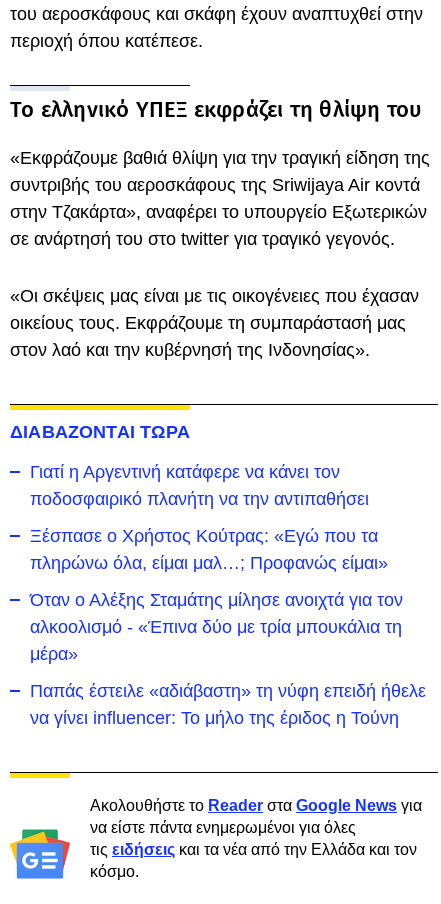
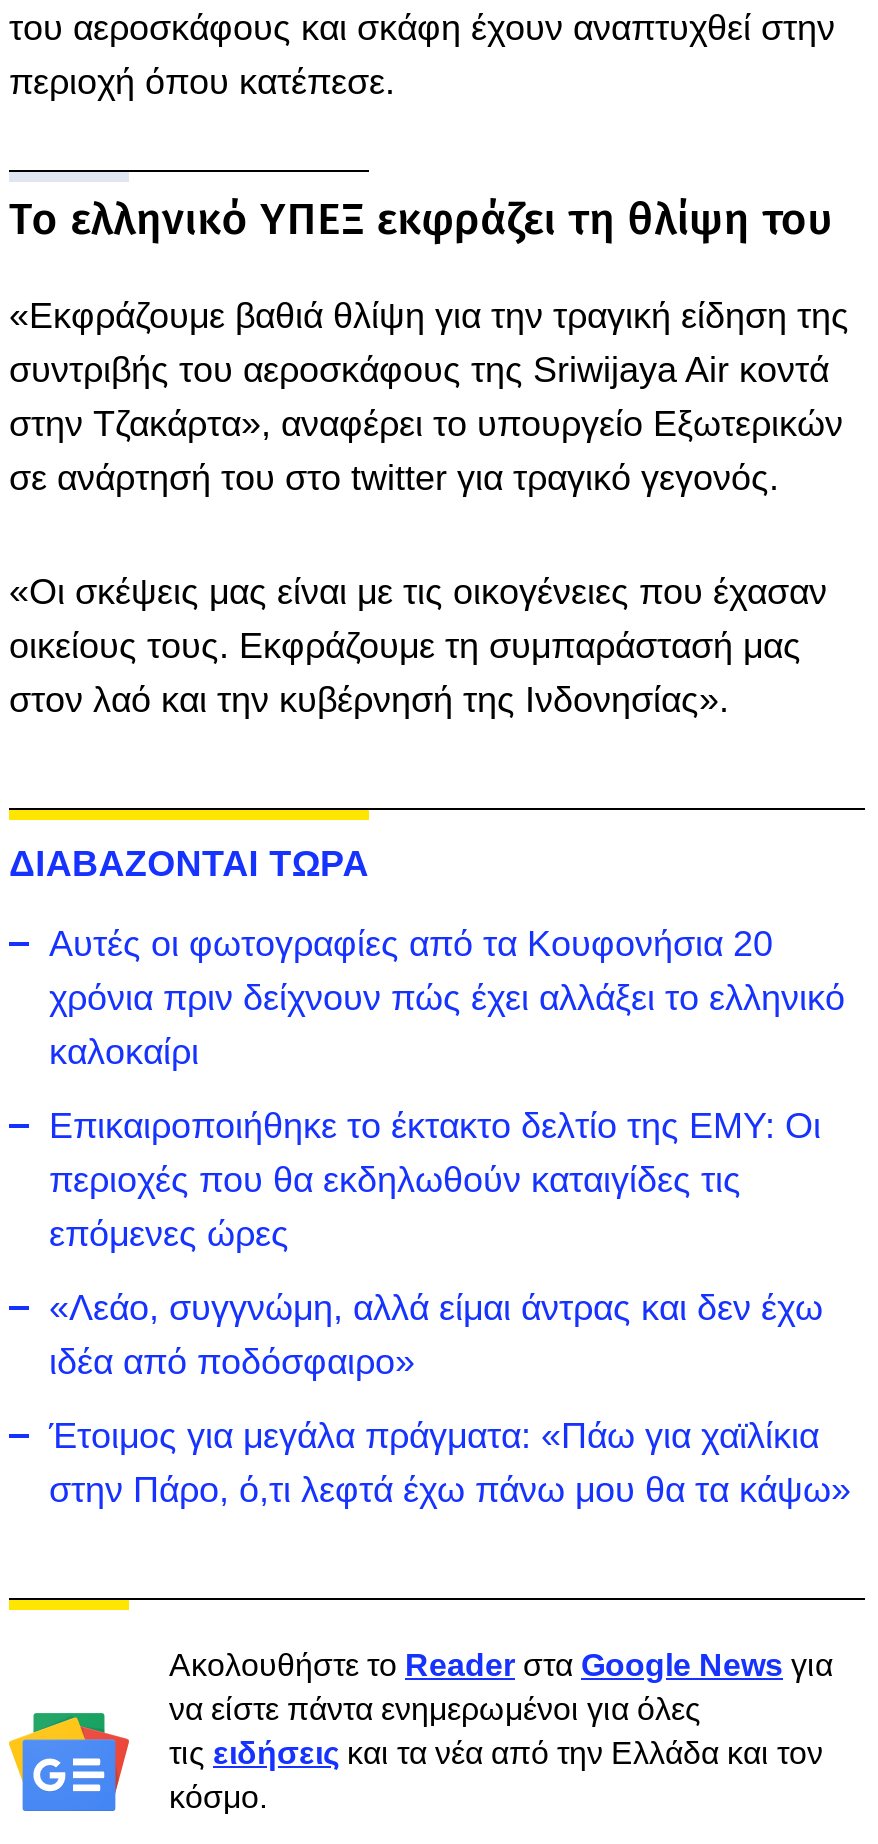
- Γιατί η Αργεντινή κατάφερε να κάνει τον
- ποδοσφαιρικό πλανήτη να την αντιπαθήσει
+ Αυτές οι φωτογραφίες από τα Κουφονήσια 20
+ χρόνια πριν δείχνουν πώς έχει αλλάξει το ελληνικό
+ καλοκαίρι

- Ξέσπασε ο Χρήστος Κούτρας: «Εγώ που τα
- πληρώνω όλα, είμαι μαλ…; Προφανώς είμαι»
+ Επικαιροποιήθηκε το έκτακτο δελτίο της ΕΜΥ: Οι
+ περιοχές που θα εκδηλωθούν καταιγίδες τις
+ επόμενες ώρες

- Όταν ο Αλέξης Σταμάτης μίλησε ανοιχτά για τον
- αλκοολισμό - «Έπινα δύο με τρία μπουκάλια τη
- μέρα»
+ «Λεάο, συγγνώμη, αλλά είμαι άντρας και δεν έχω
+ ιδέα από ποδόσφαιρο»

- Παπάς έστειλε «αδιάβαστη» τη νύφη επειδή ήθελε
- να γίνει influencer: Το μήλο της έριδος η Τούνη
+ Έτοιμος για μεγάλα πράγματα: «Πάω για χαϊλίκια
+ στην Πάρο, ό,τι λεφτά έχω πάνω μου θα τα κάψω»
